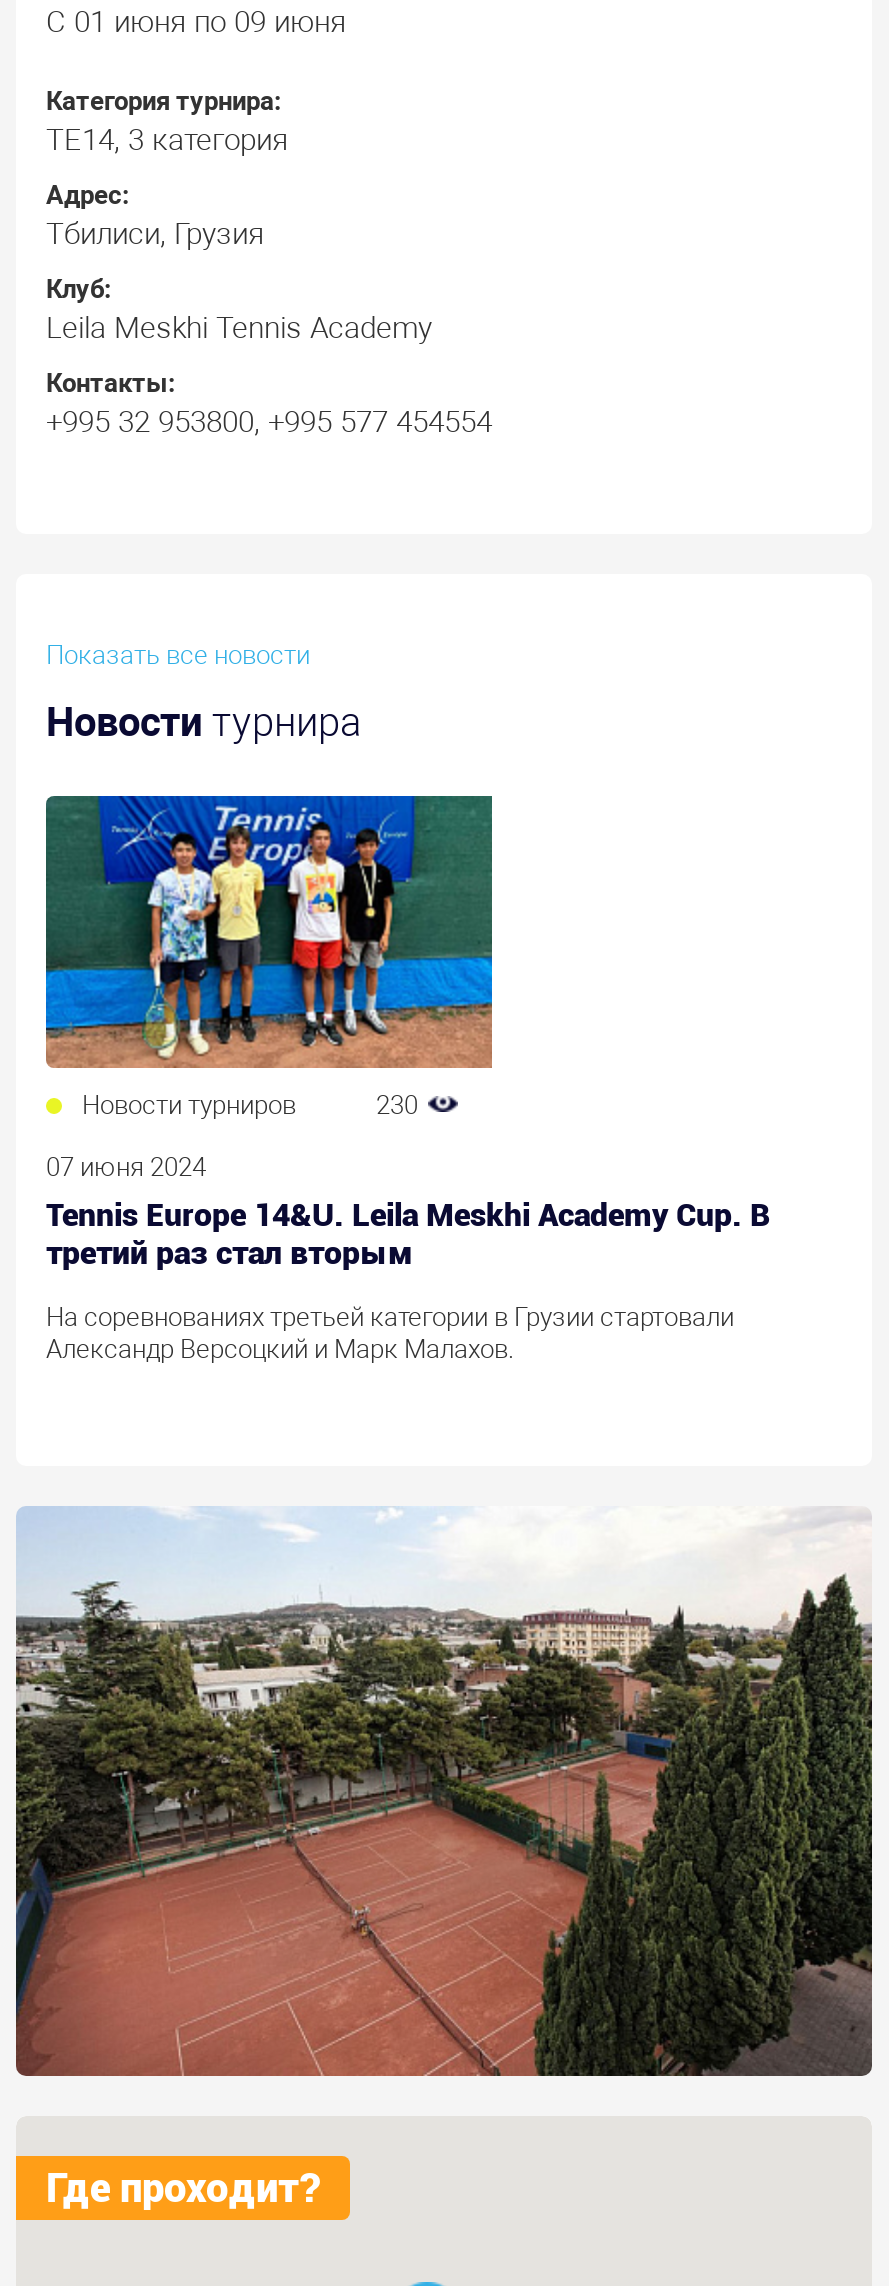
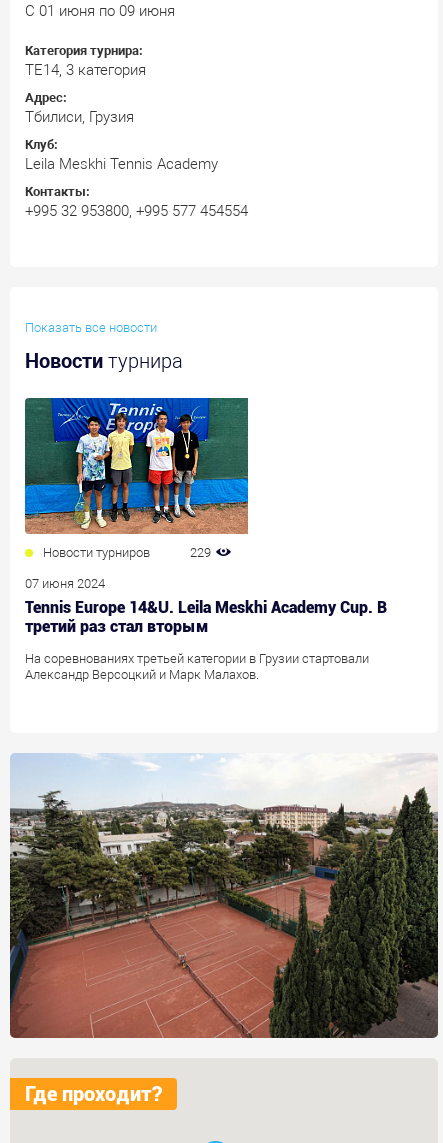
- 230
+ 229
